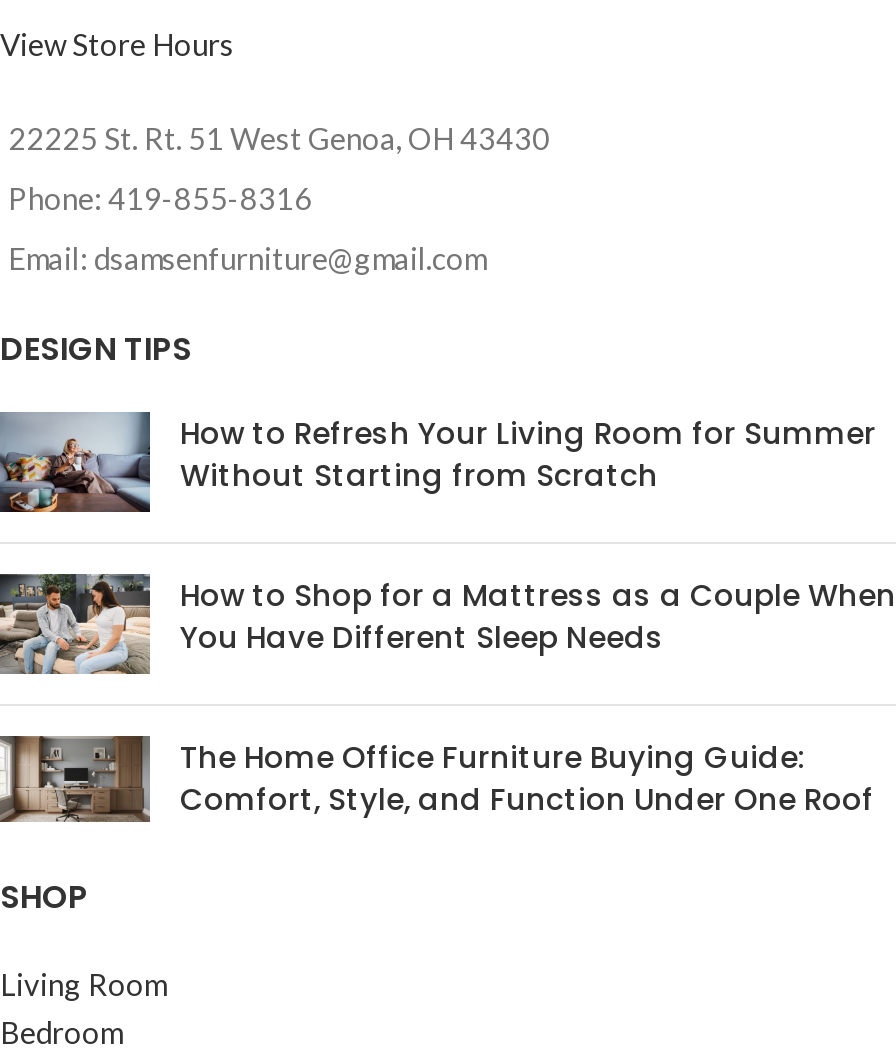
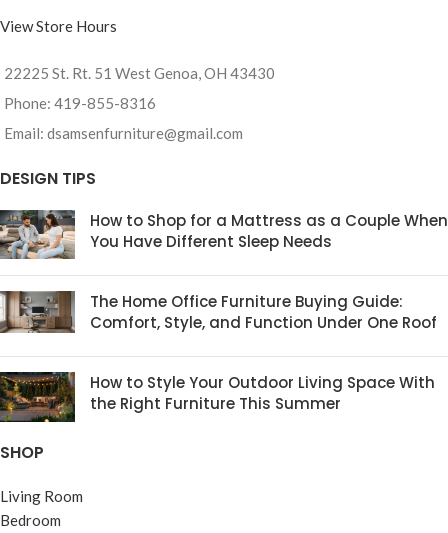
- [image]
- How to Refresh Your Living Room for Summer
- Without Starting from Scratch

moved up: [image] | How to Shop for a Mattress as a Couple When | You Have Different Sleep Needs | The Home Office Furniture Buying Guide: | Comfort, Style, and Function Under One Roof

+ [image]
+ How to Style Your Outdoor Living Space With
+ the Right Furniture This Summer
